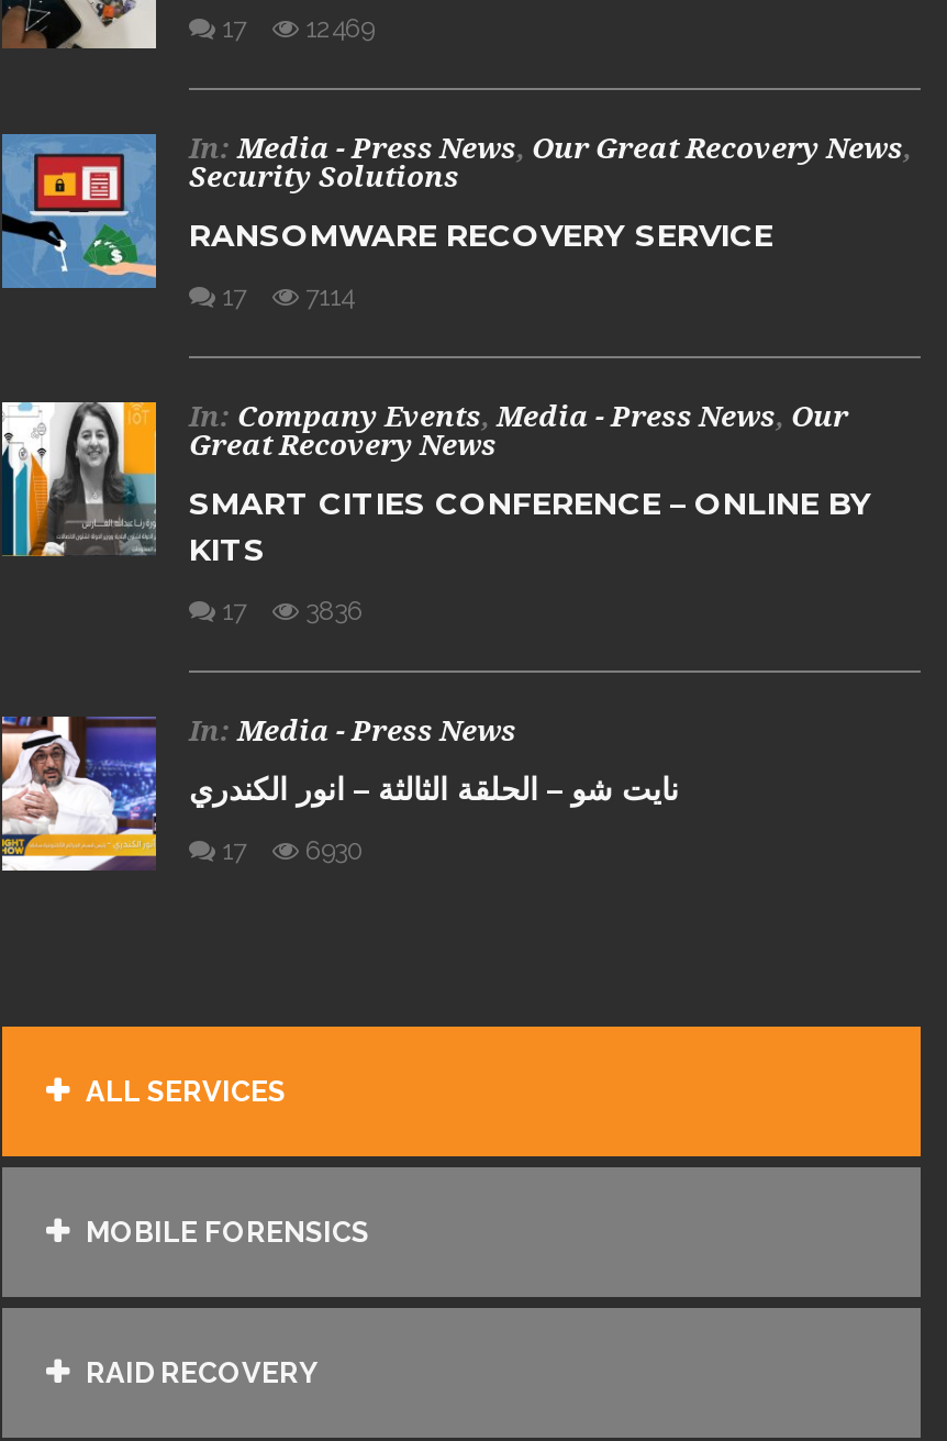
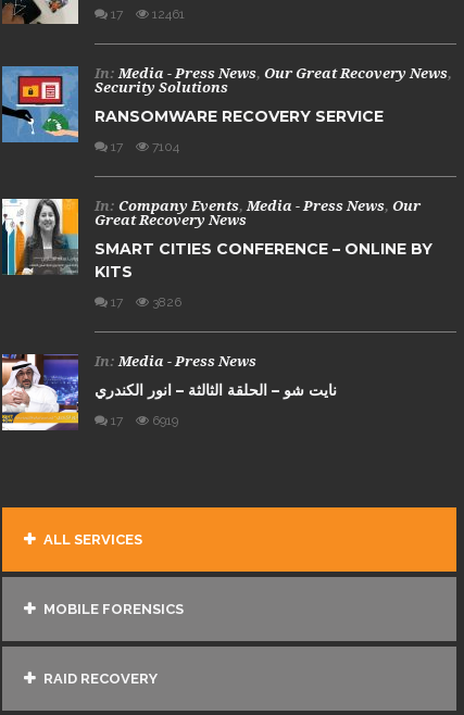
- 17 12469
+ 17 12461

- 17 7114
+ 17 7104

- 17 3836
+ 17 3826

- 17 6930
+ 17 6919
